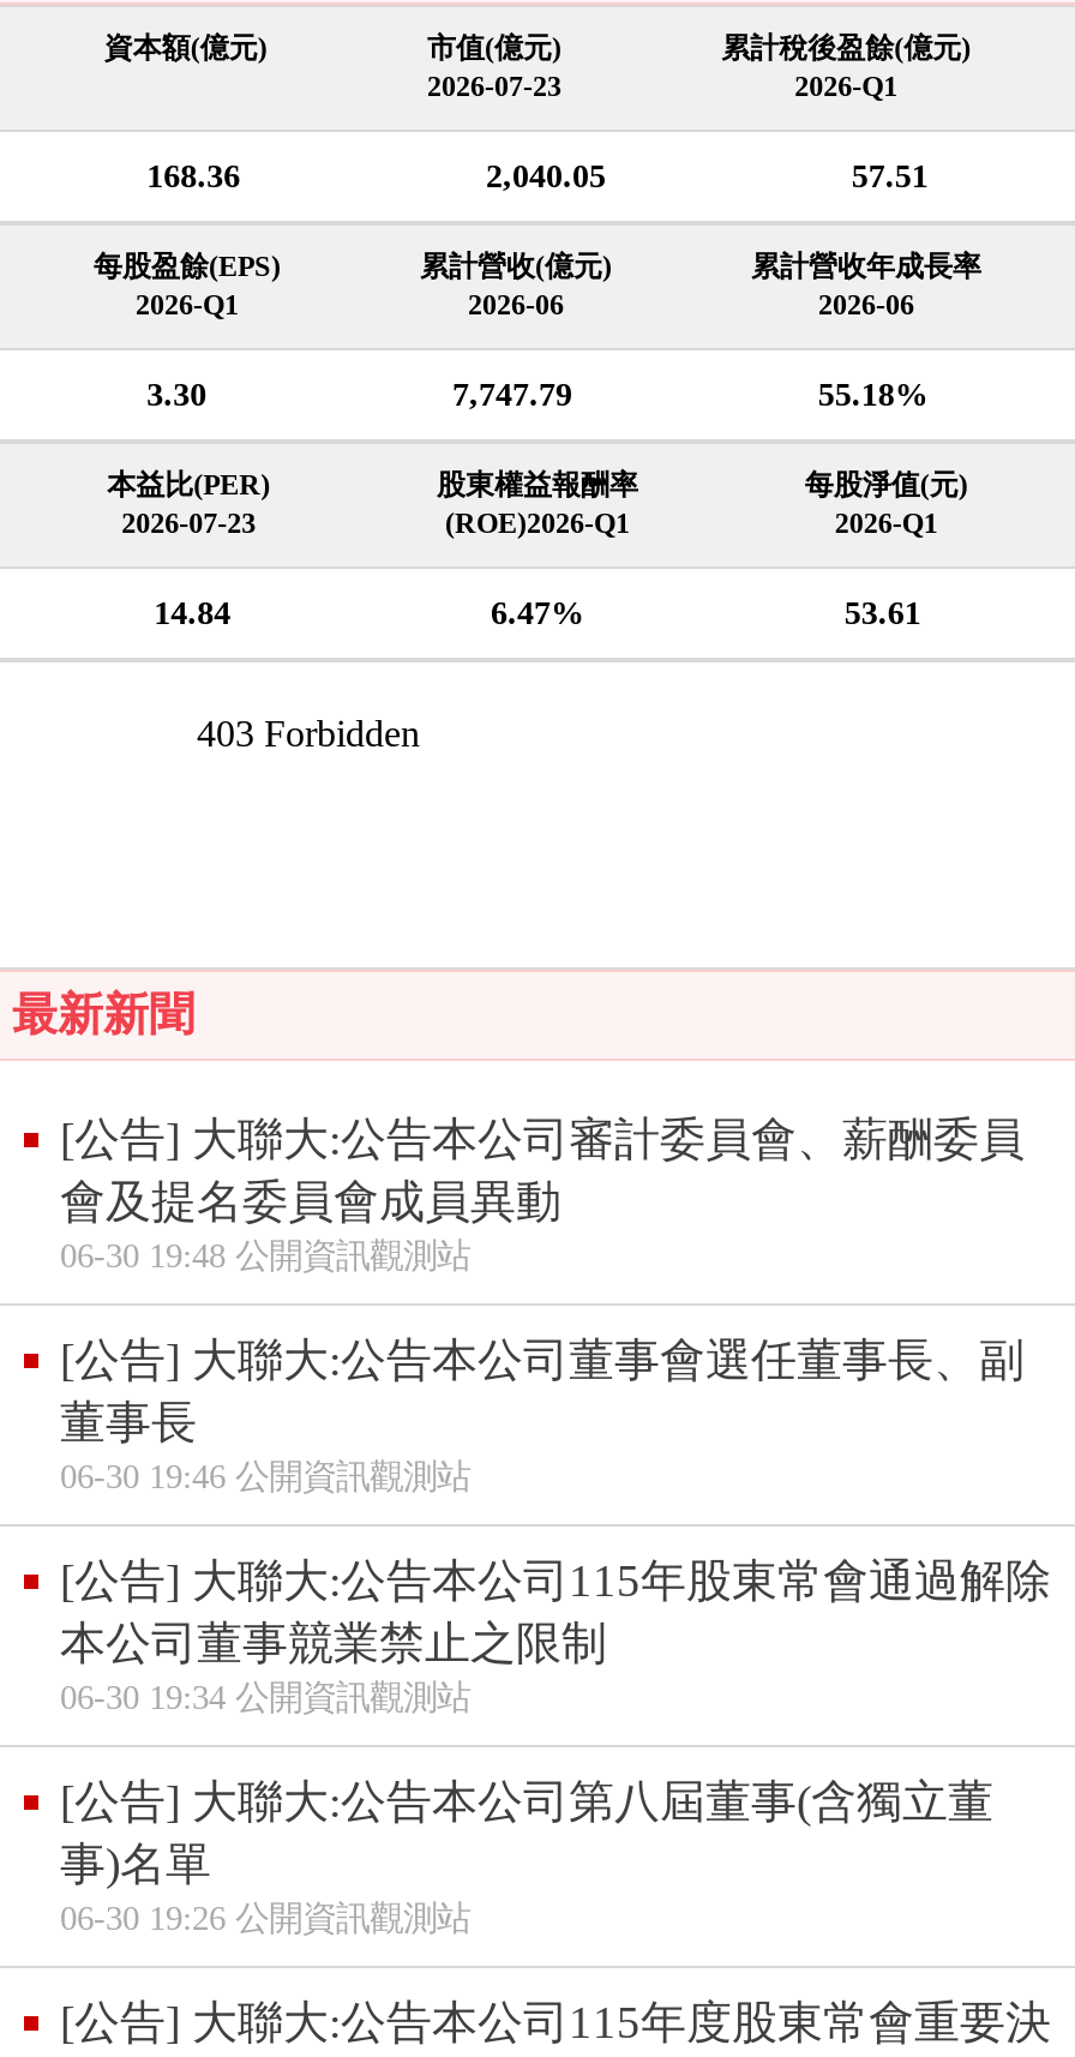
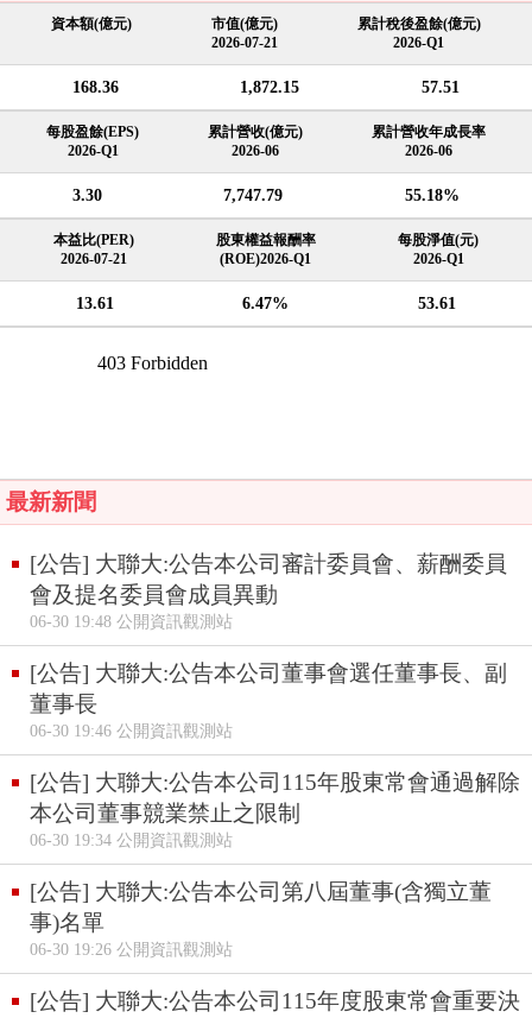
- 2026-07-23
+ 2026-07-21

- 2,040.05
+ 1,872.15

- 2026-07-23
+ 2026-07-21

- 14.84
+ 13.61
